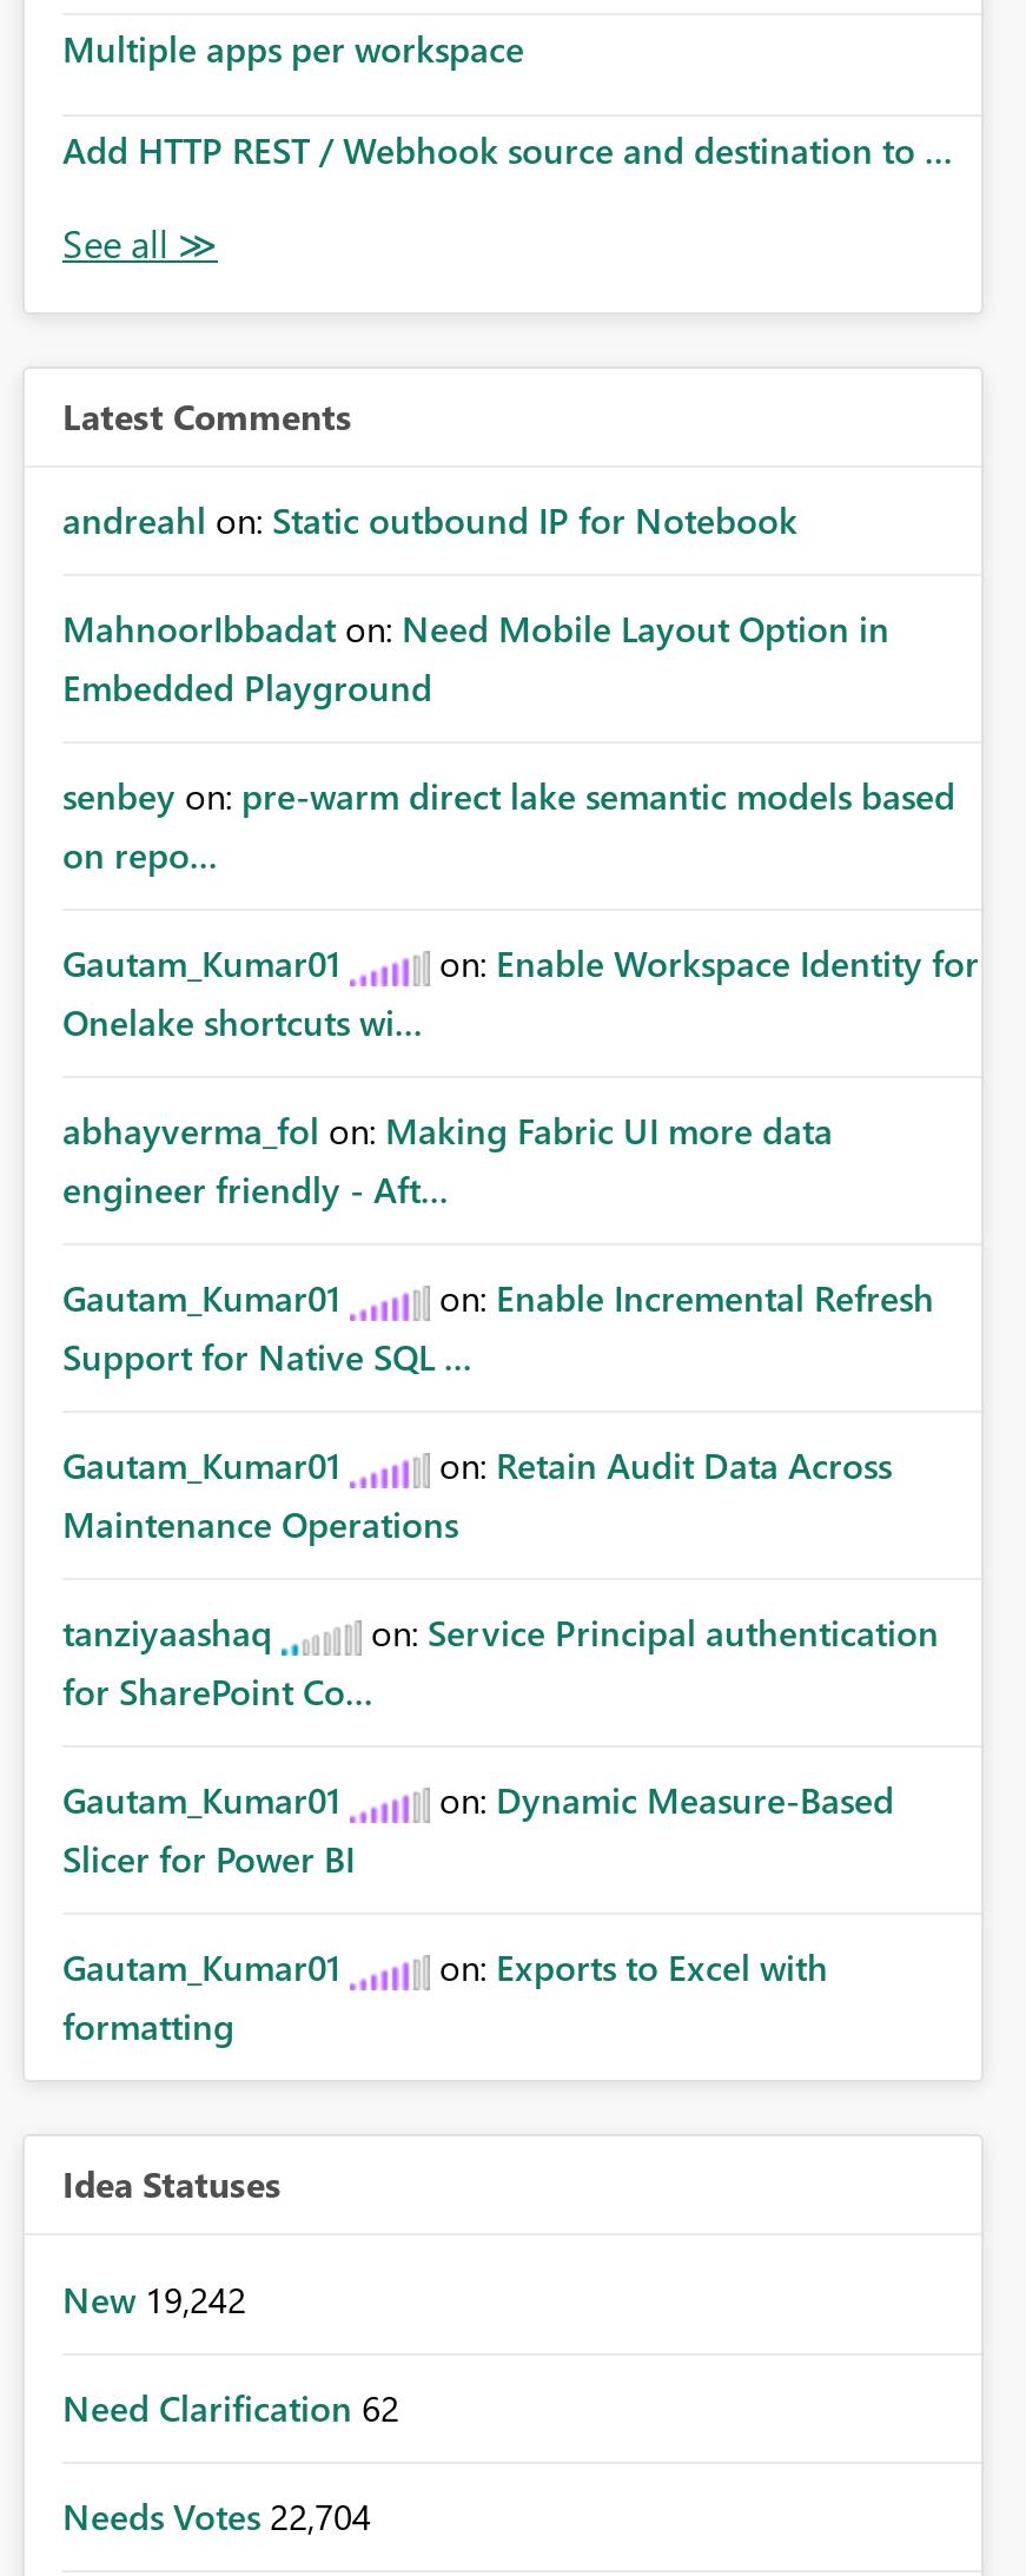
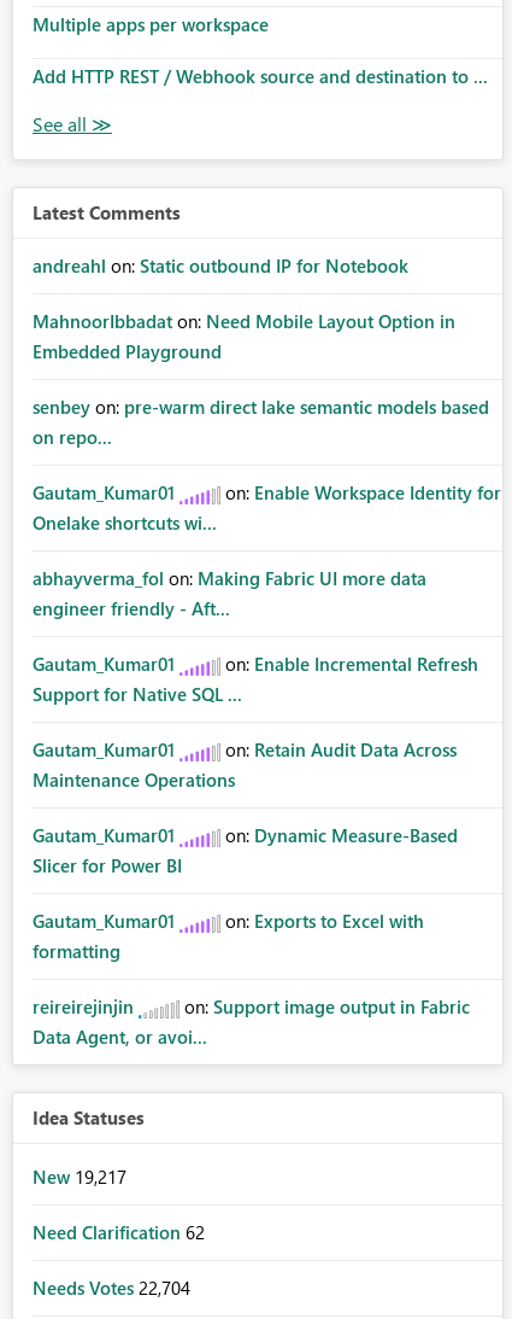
- tanziyaashaq
- on: Service Principal authentication
- for SharePoint Co...

moved up: Gautam_Kumar01 | on: Dynamic Measure-Based | Slicer for Power BI | Gautam_Kumar01 | on: Exports to Excel with | formatting

+ reireirejinjin
+ on: Support image output in Fabric
+ Data Agent, or avoi...

- New 19,242
+ New 19,217
